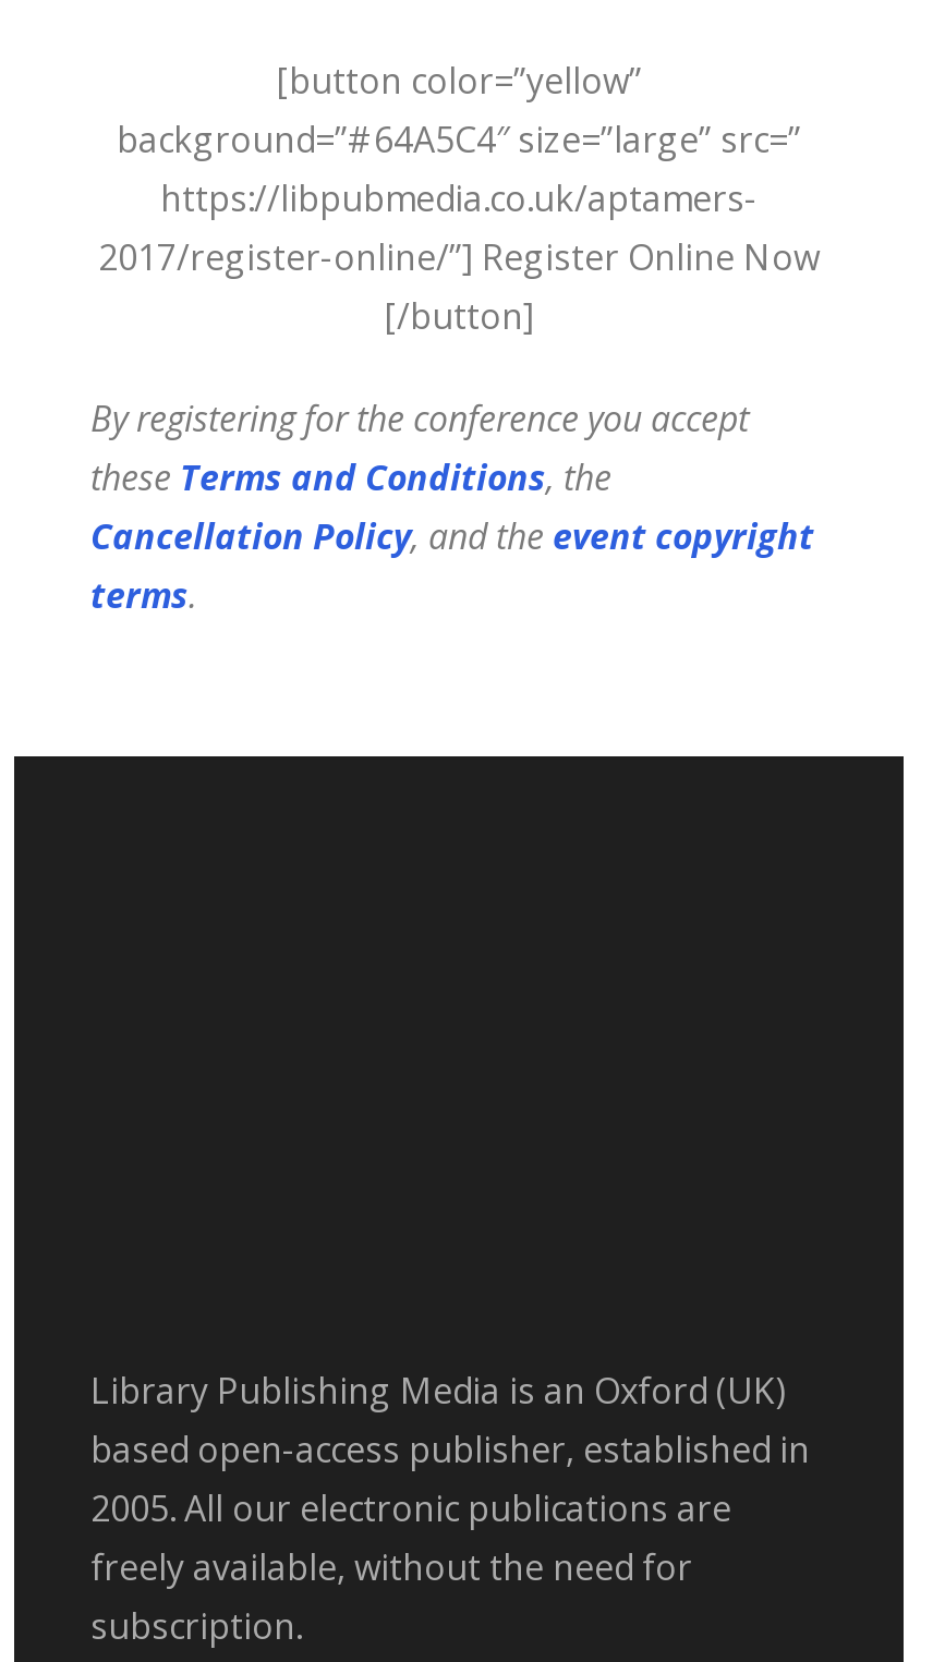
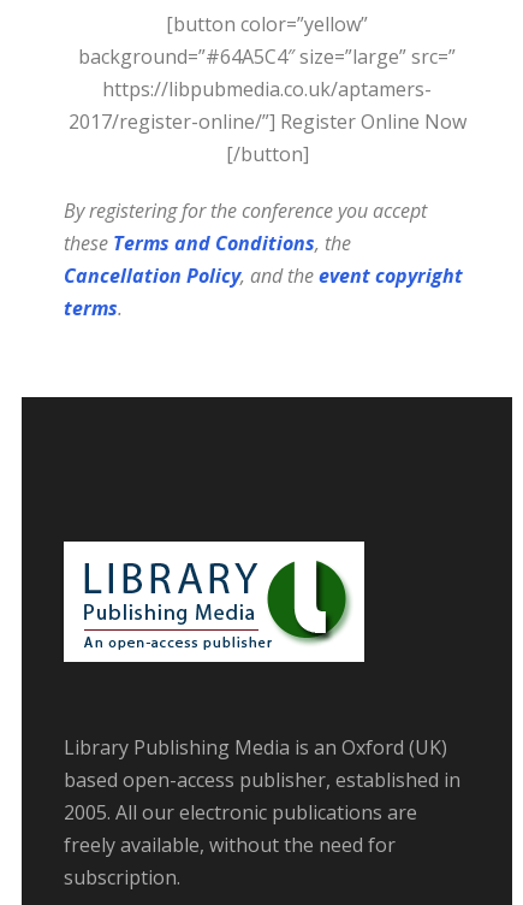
+ [image]
